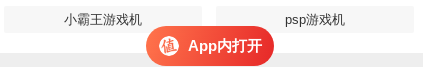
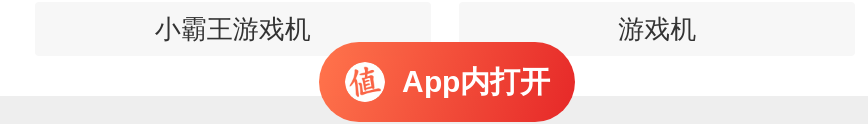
- psp游戏机
+ 游戏机
